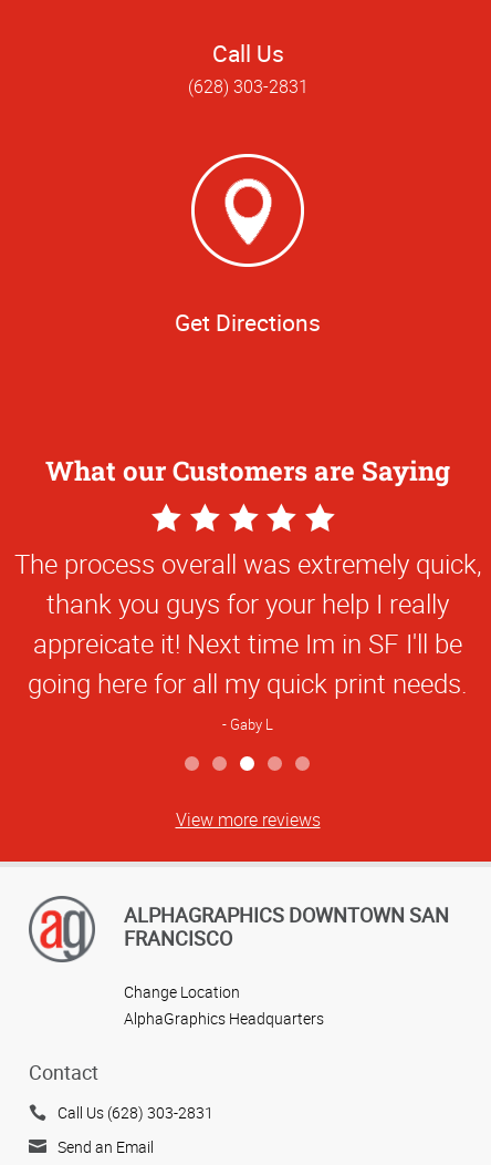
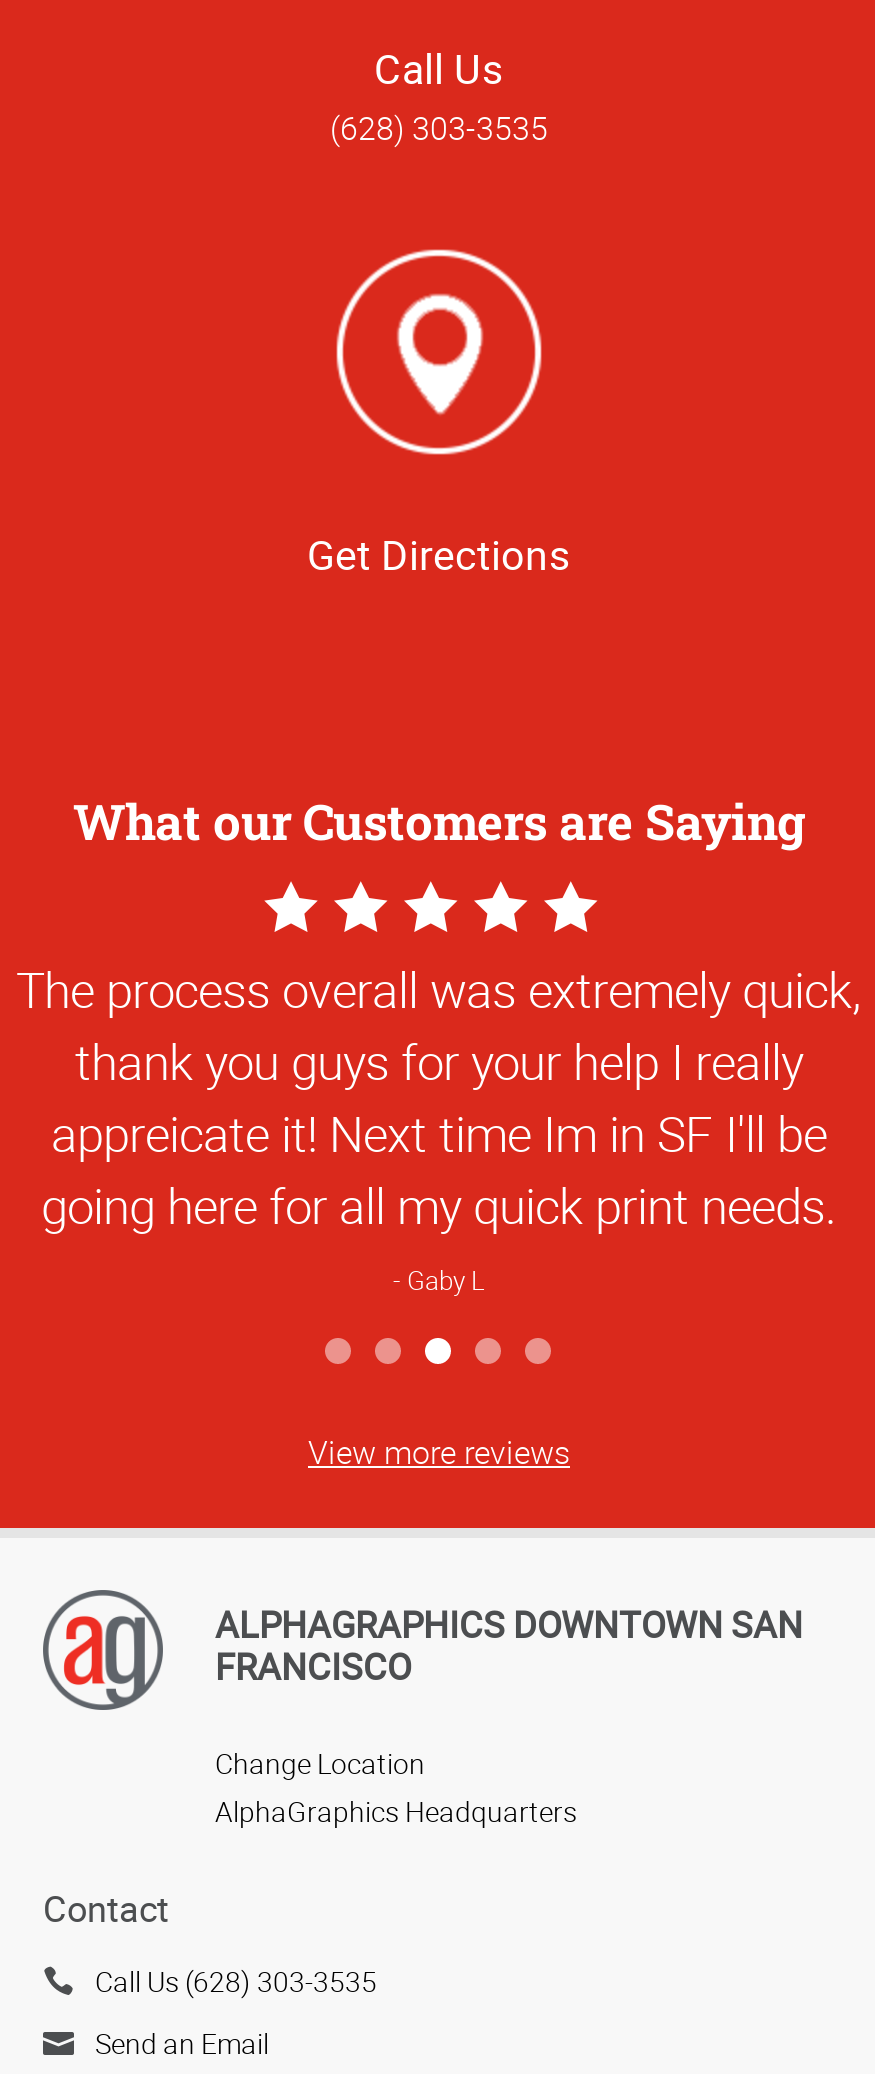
- (628) 303-2831
+ (628) 303-3535

- Call Us (628) 303-2831
+ Call Us (628) 303-3535
